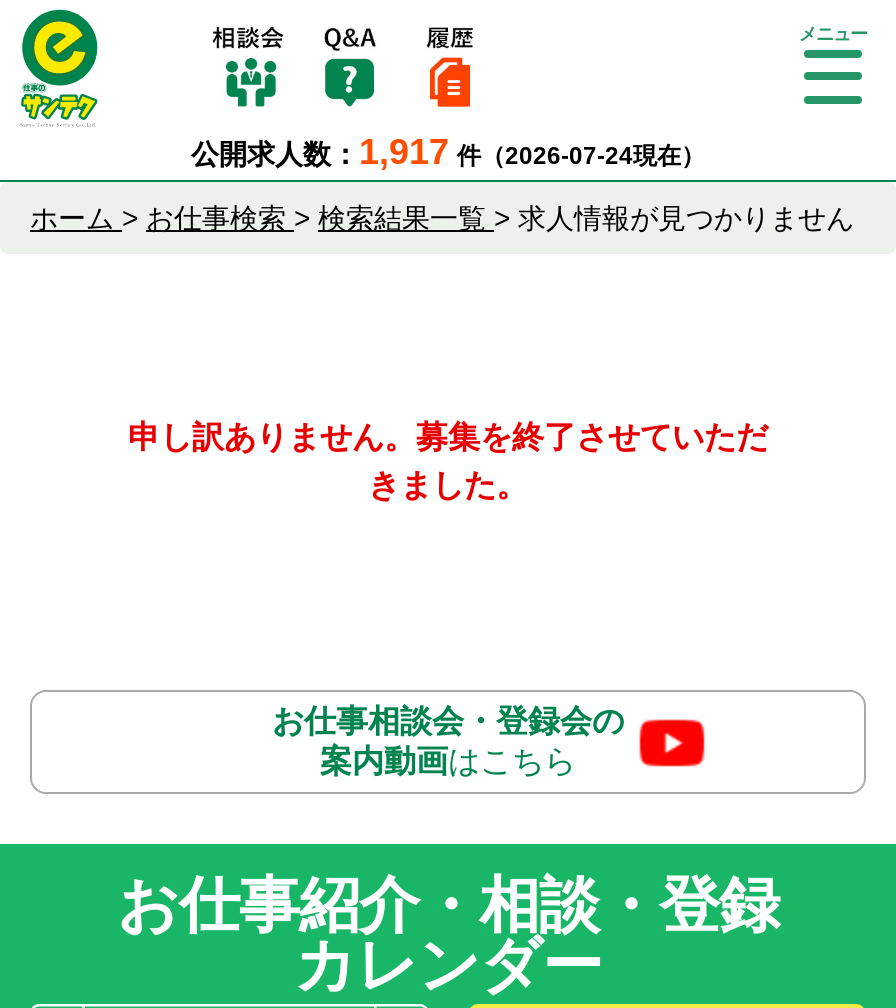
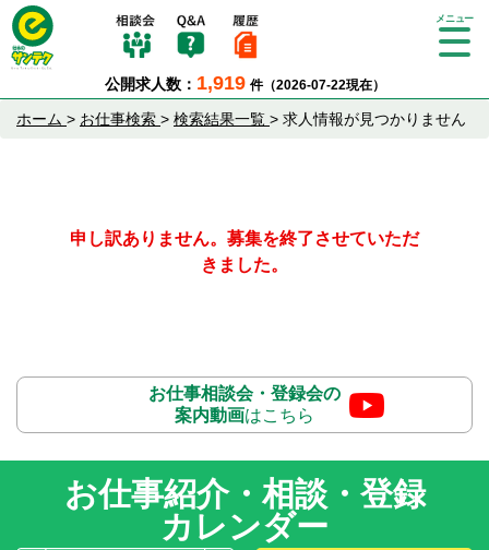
- 公開求人数：1,917 件（2026-07-24現在）
+ 公開求人数：1,919 件（2026-07-22現在）
